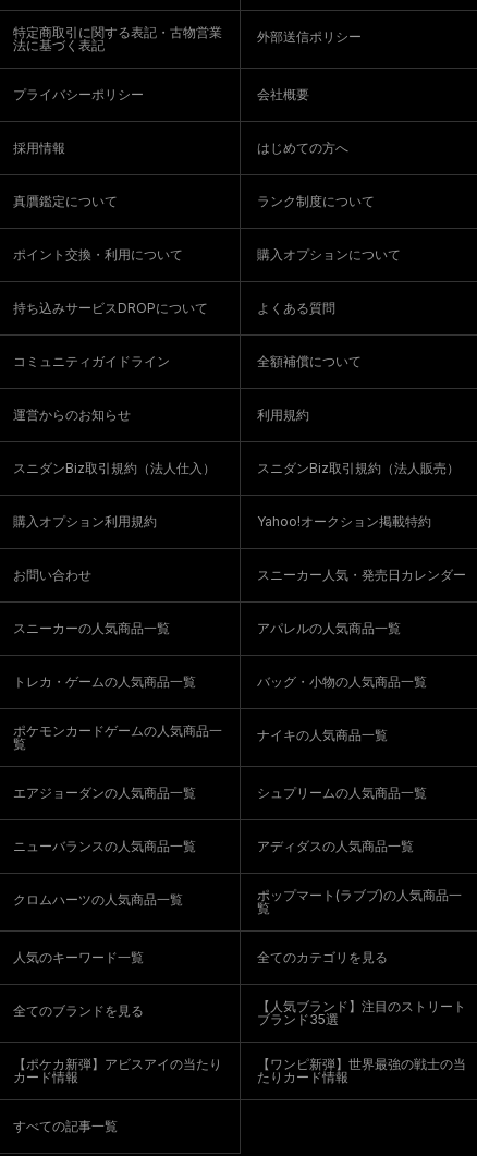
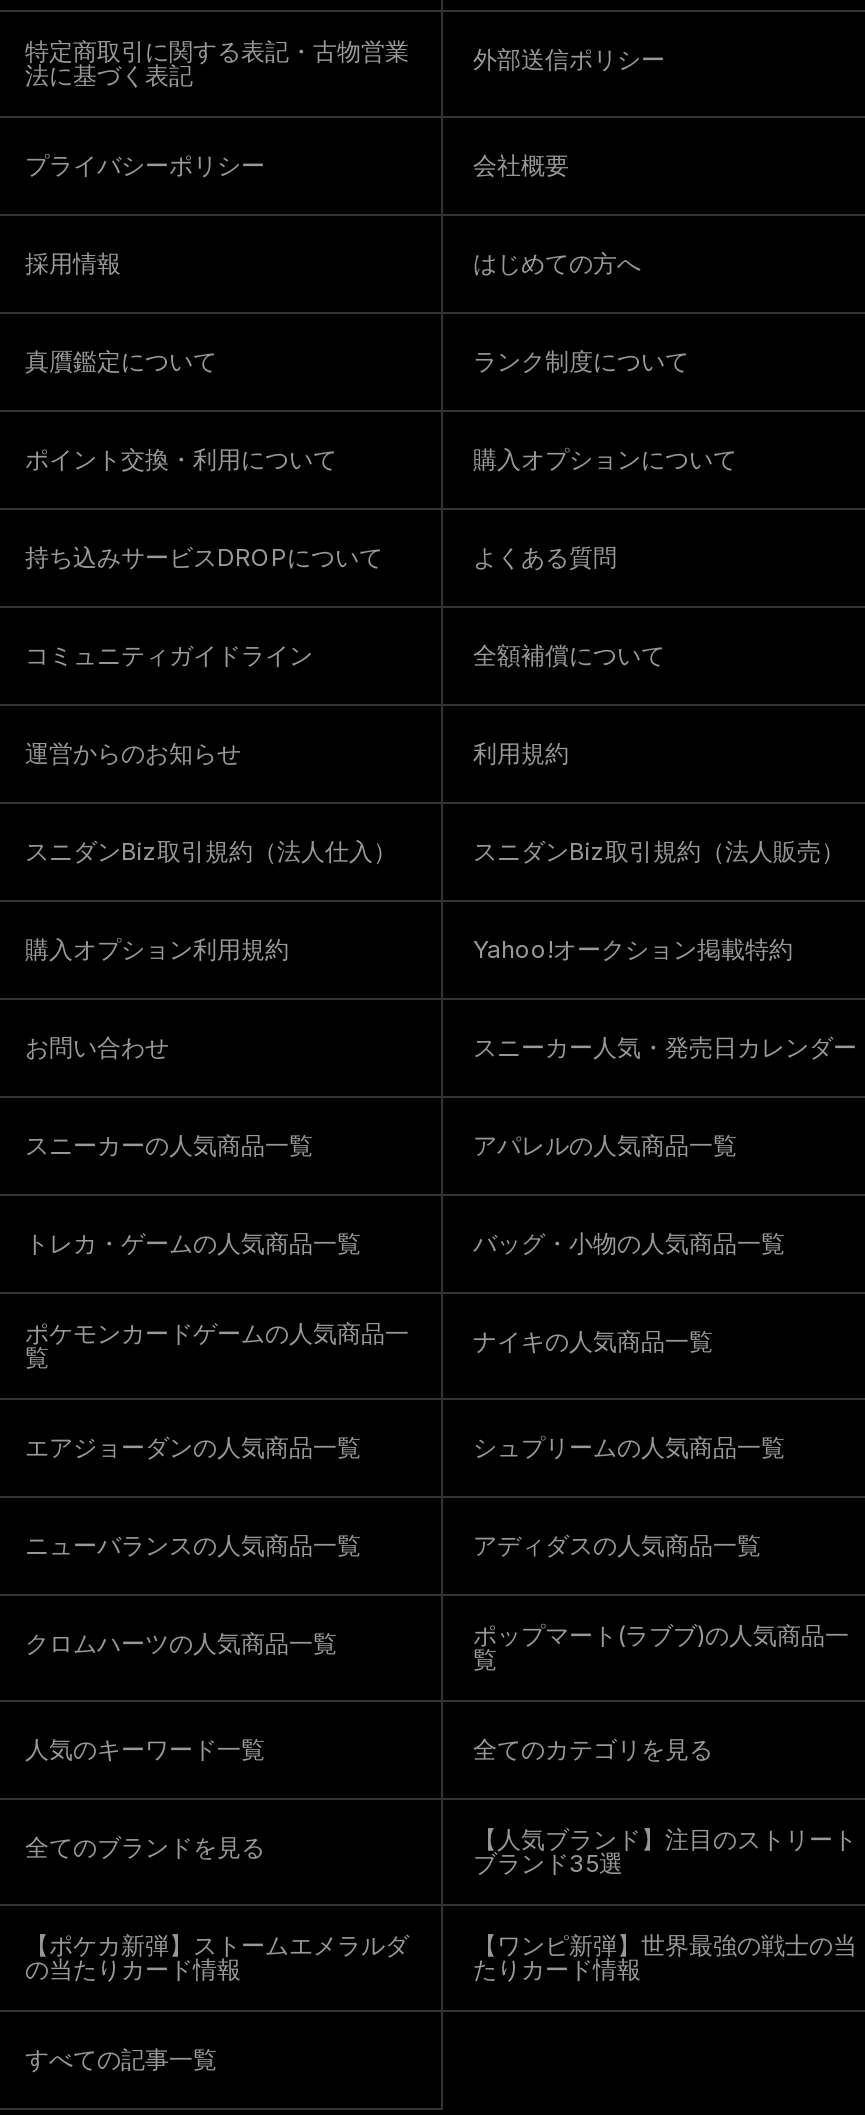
- 【ポケカ新弾】アビスアイの当たり
- カード情報
+ 【ポケカ新弾】ストームエメラルダ
+ の当たりカード情報
